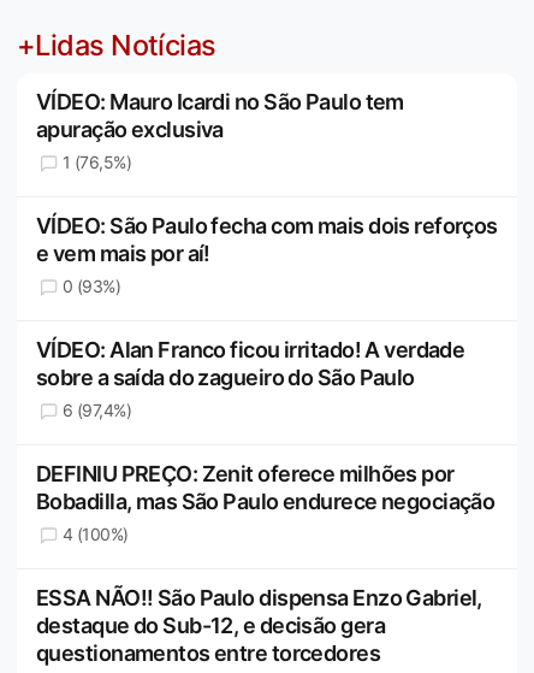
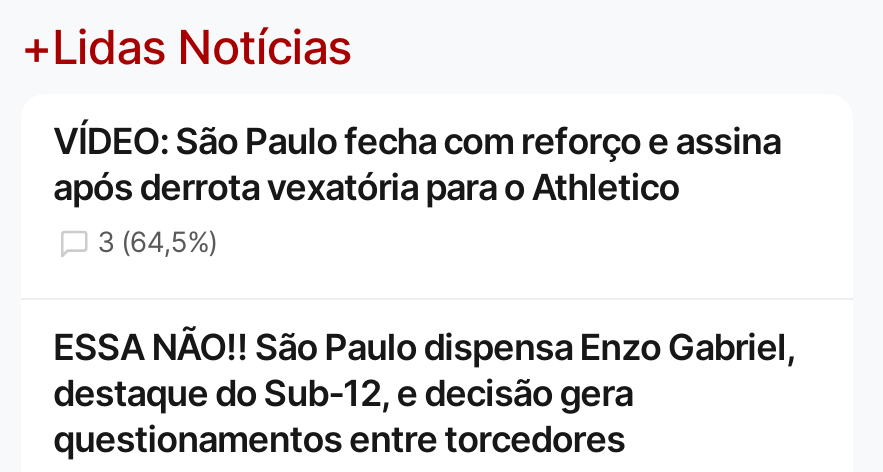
- VÍDEO: Mauro Icardi no São Paulo tem
- apuração exclusiva
- 1 (76,5%)
- VÍDEO: São Paulo fecha com mais dois reforços
- e vem mais por aí!
- 0 (93%)
- VÍDEO: Alan Franco ficou irritado! A verdade
- sobre a saída do zagueiro do São Paulo
- 6 (97,4%)
- DEFINIU PREÇO: Zenit oferece milhões por
- Bobadilla, mas São Paulo endurece negociação
- 4 (100%)
+ VÍDEO: São Paulo fecha com reforço e assina
+ após derrota vexatória para o Athletico
+ 3 (64,5%)
